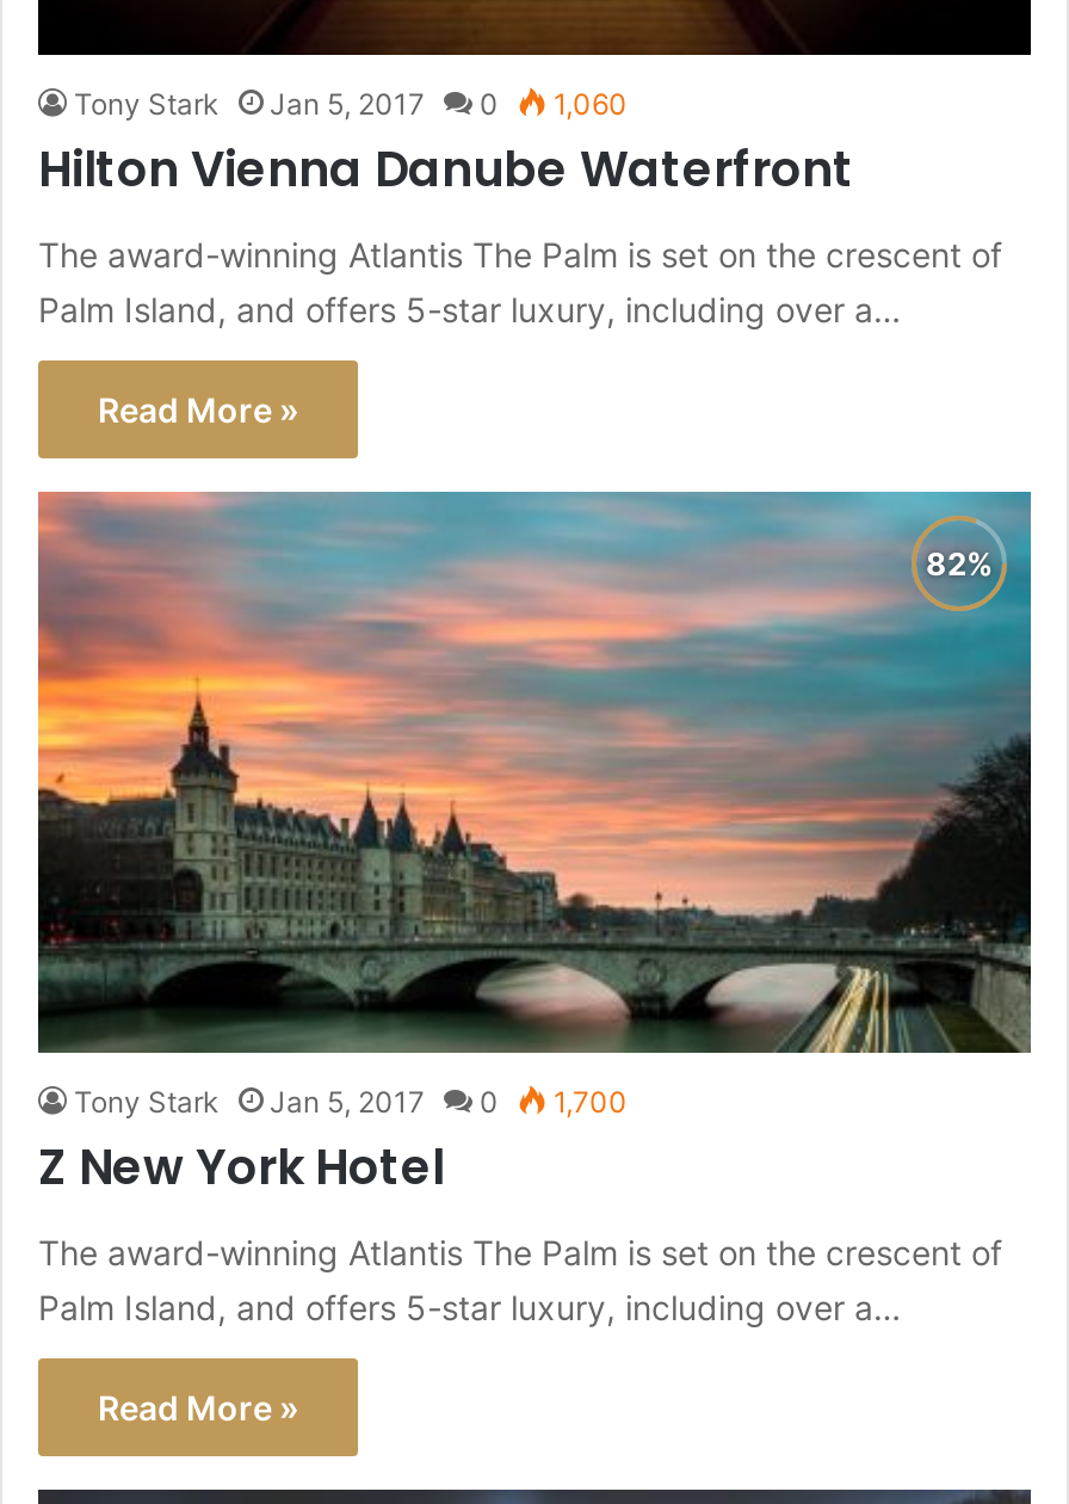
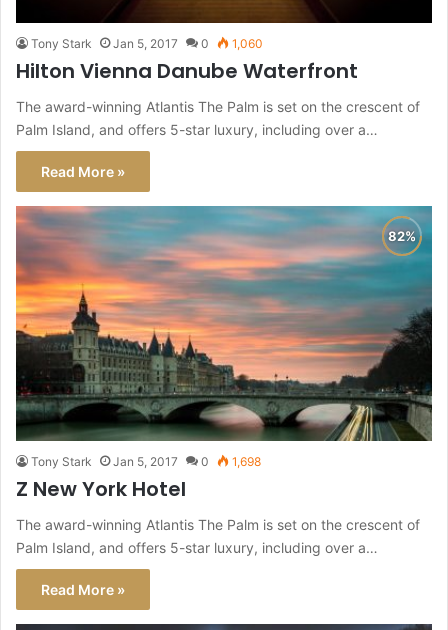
- Tony Stark Jan 5, 2017 0 1,700
+ Tony Stark Jan 5, 2017 0 1,698
